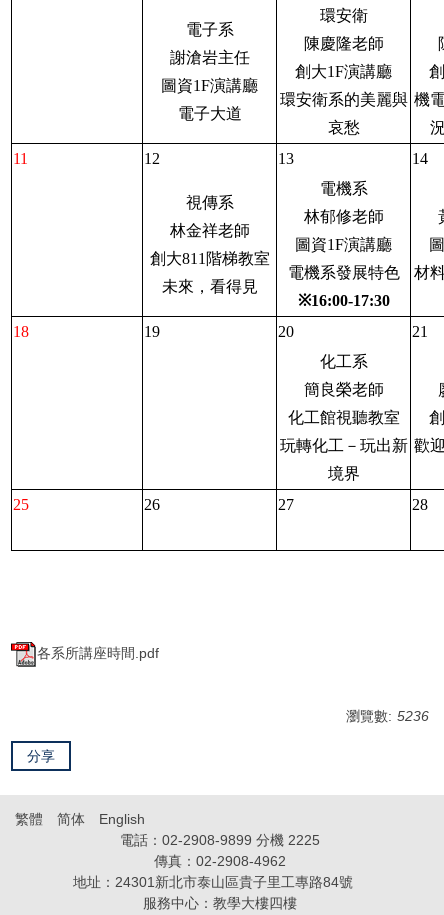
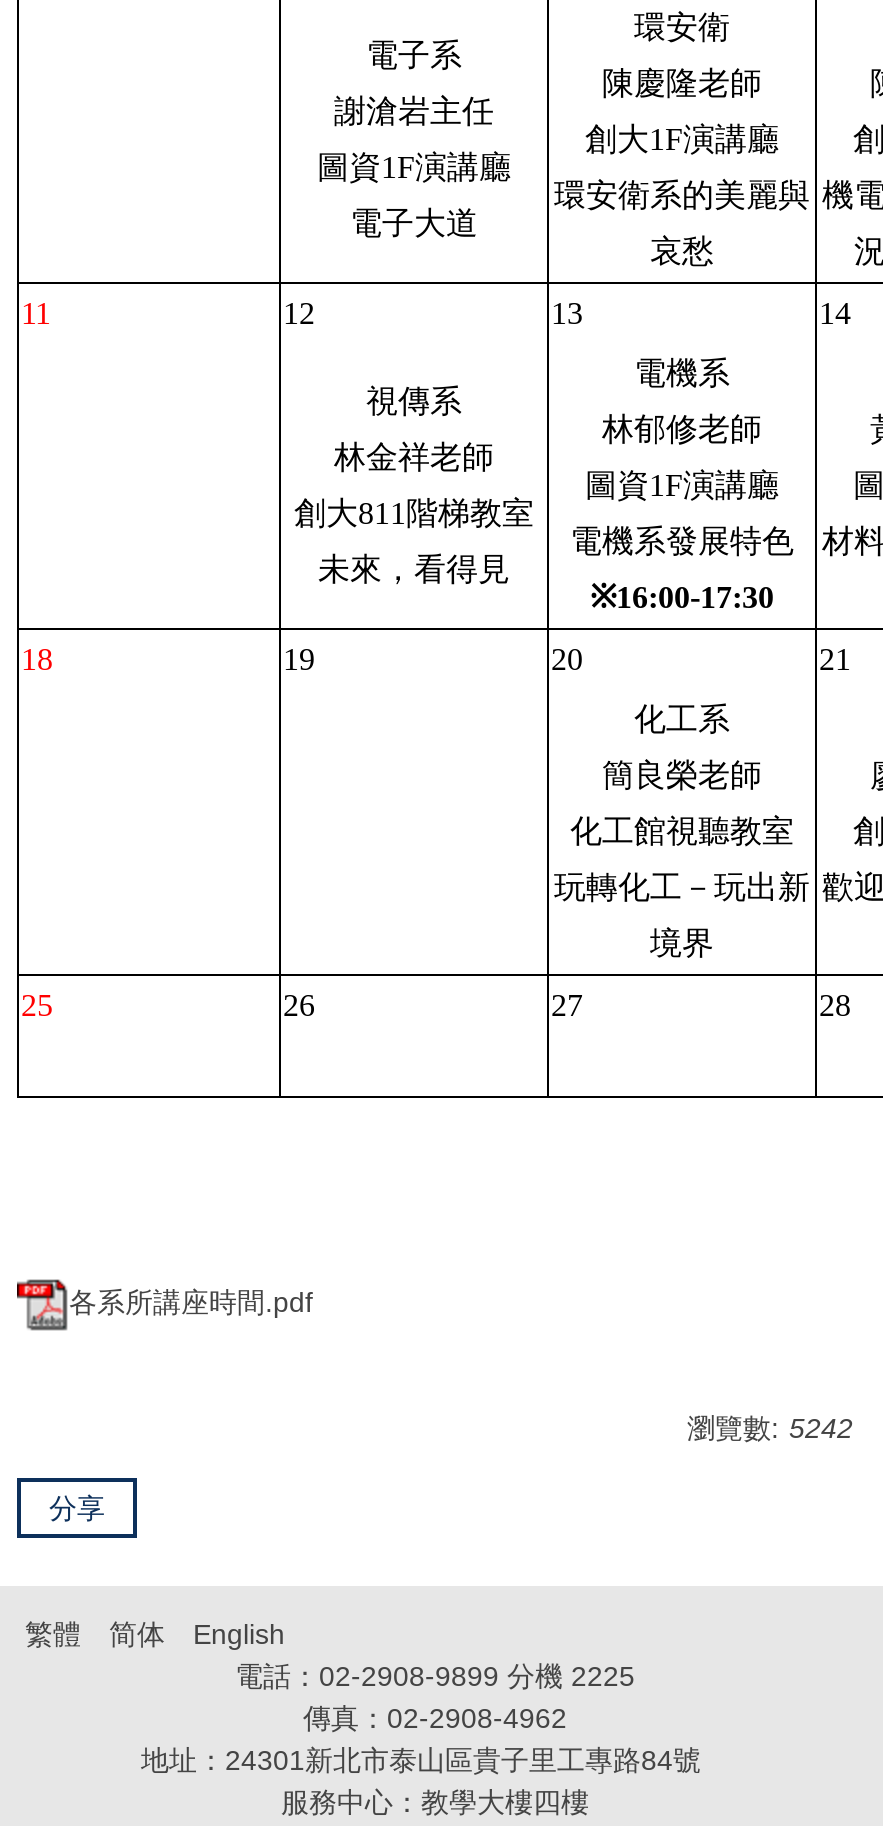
- 瀏覽數: 5236
+ 瀏覽數: 5242
